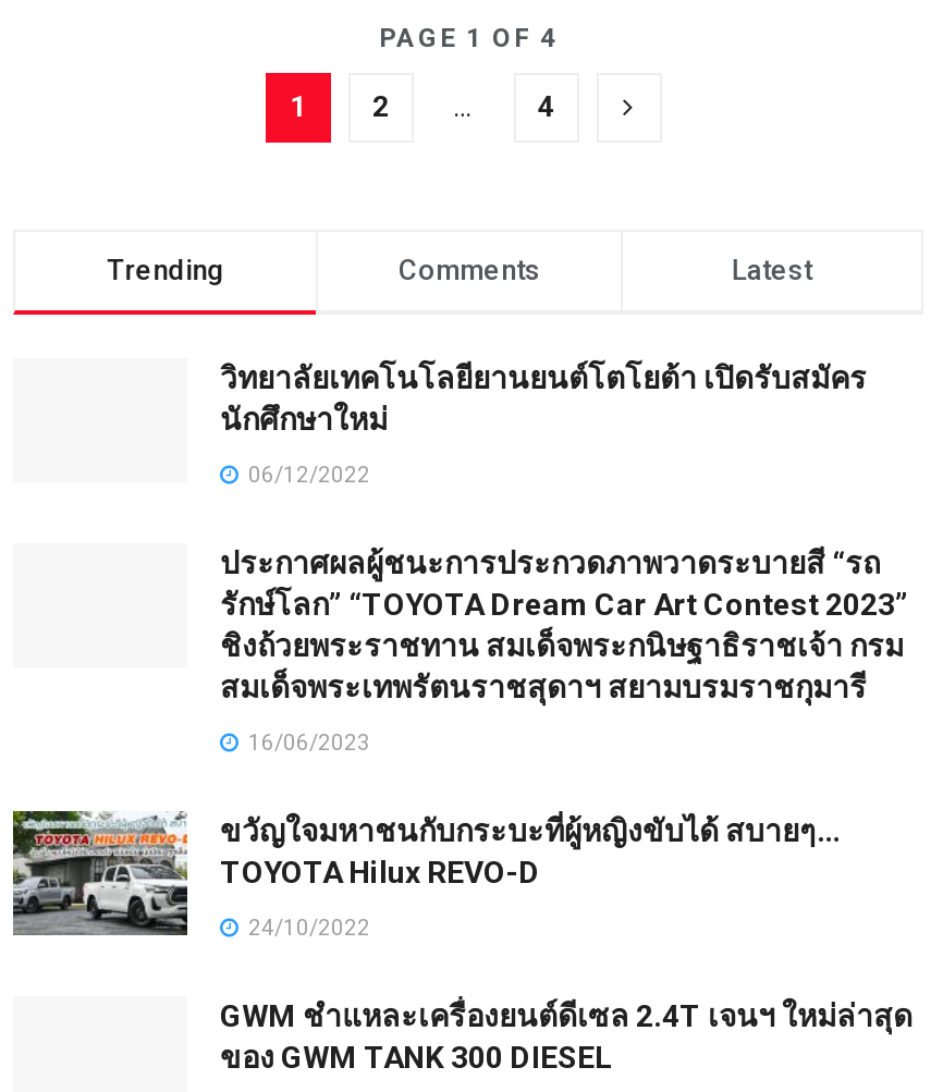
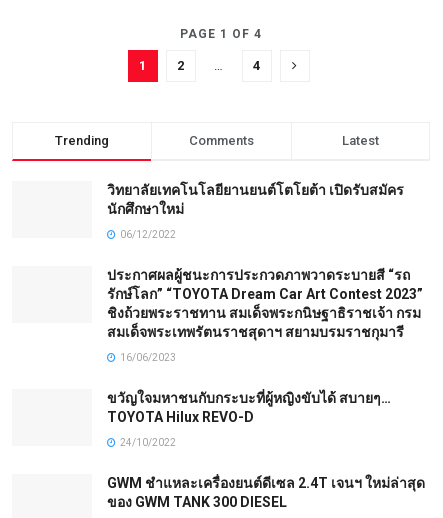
- [image]
